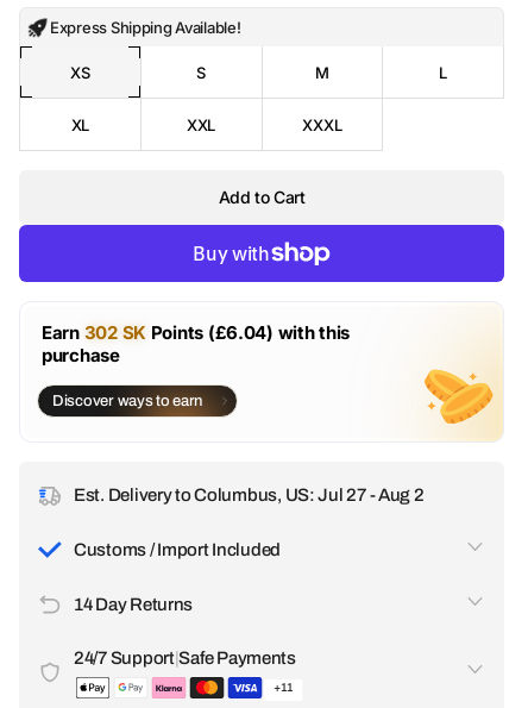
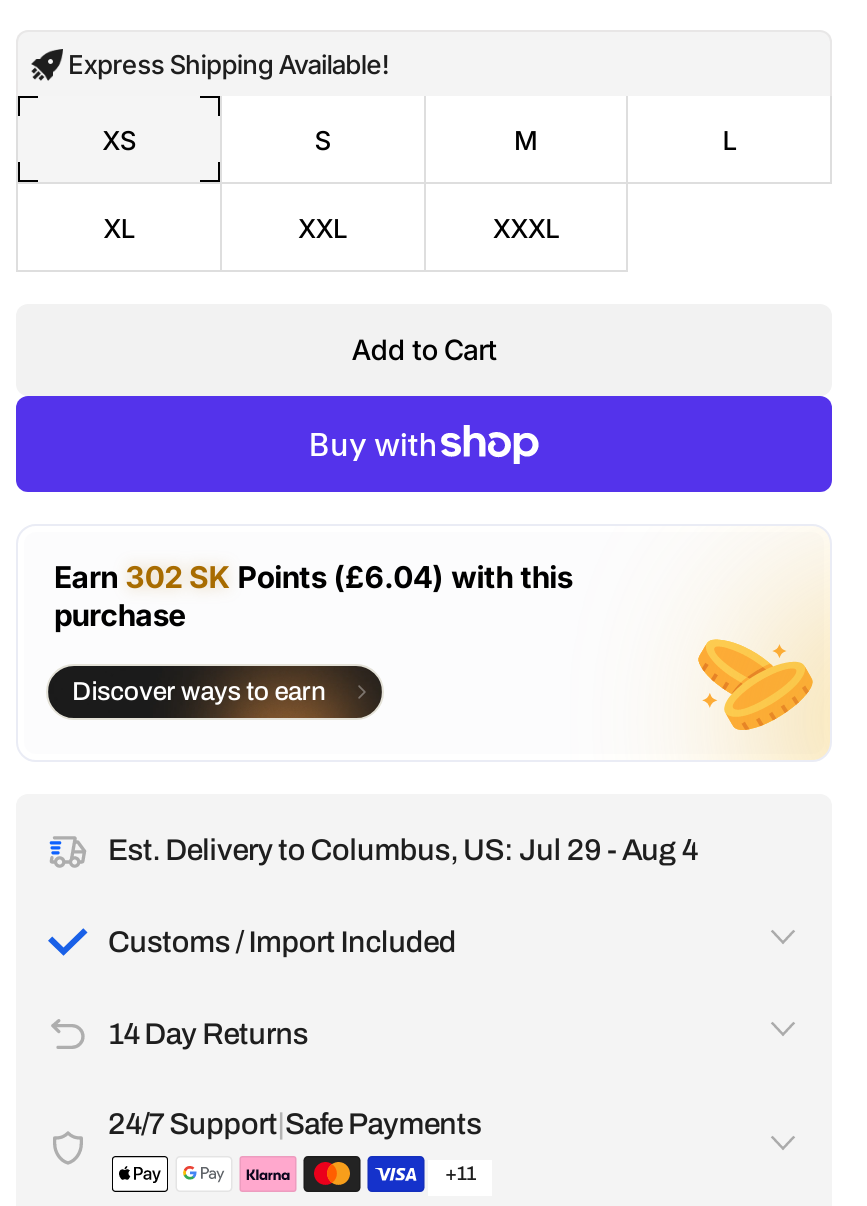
- Est. Delivery to Columbus, US: Jul 27 - Aug 2
+ Est. Delivery to Columbus, US: Jul 29 - Aug 4
